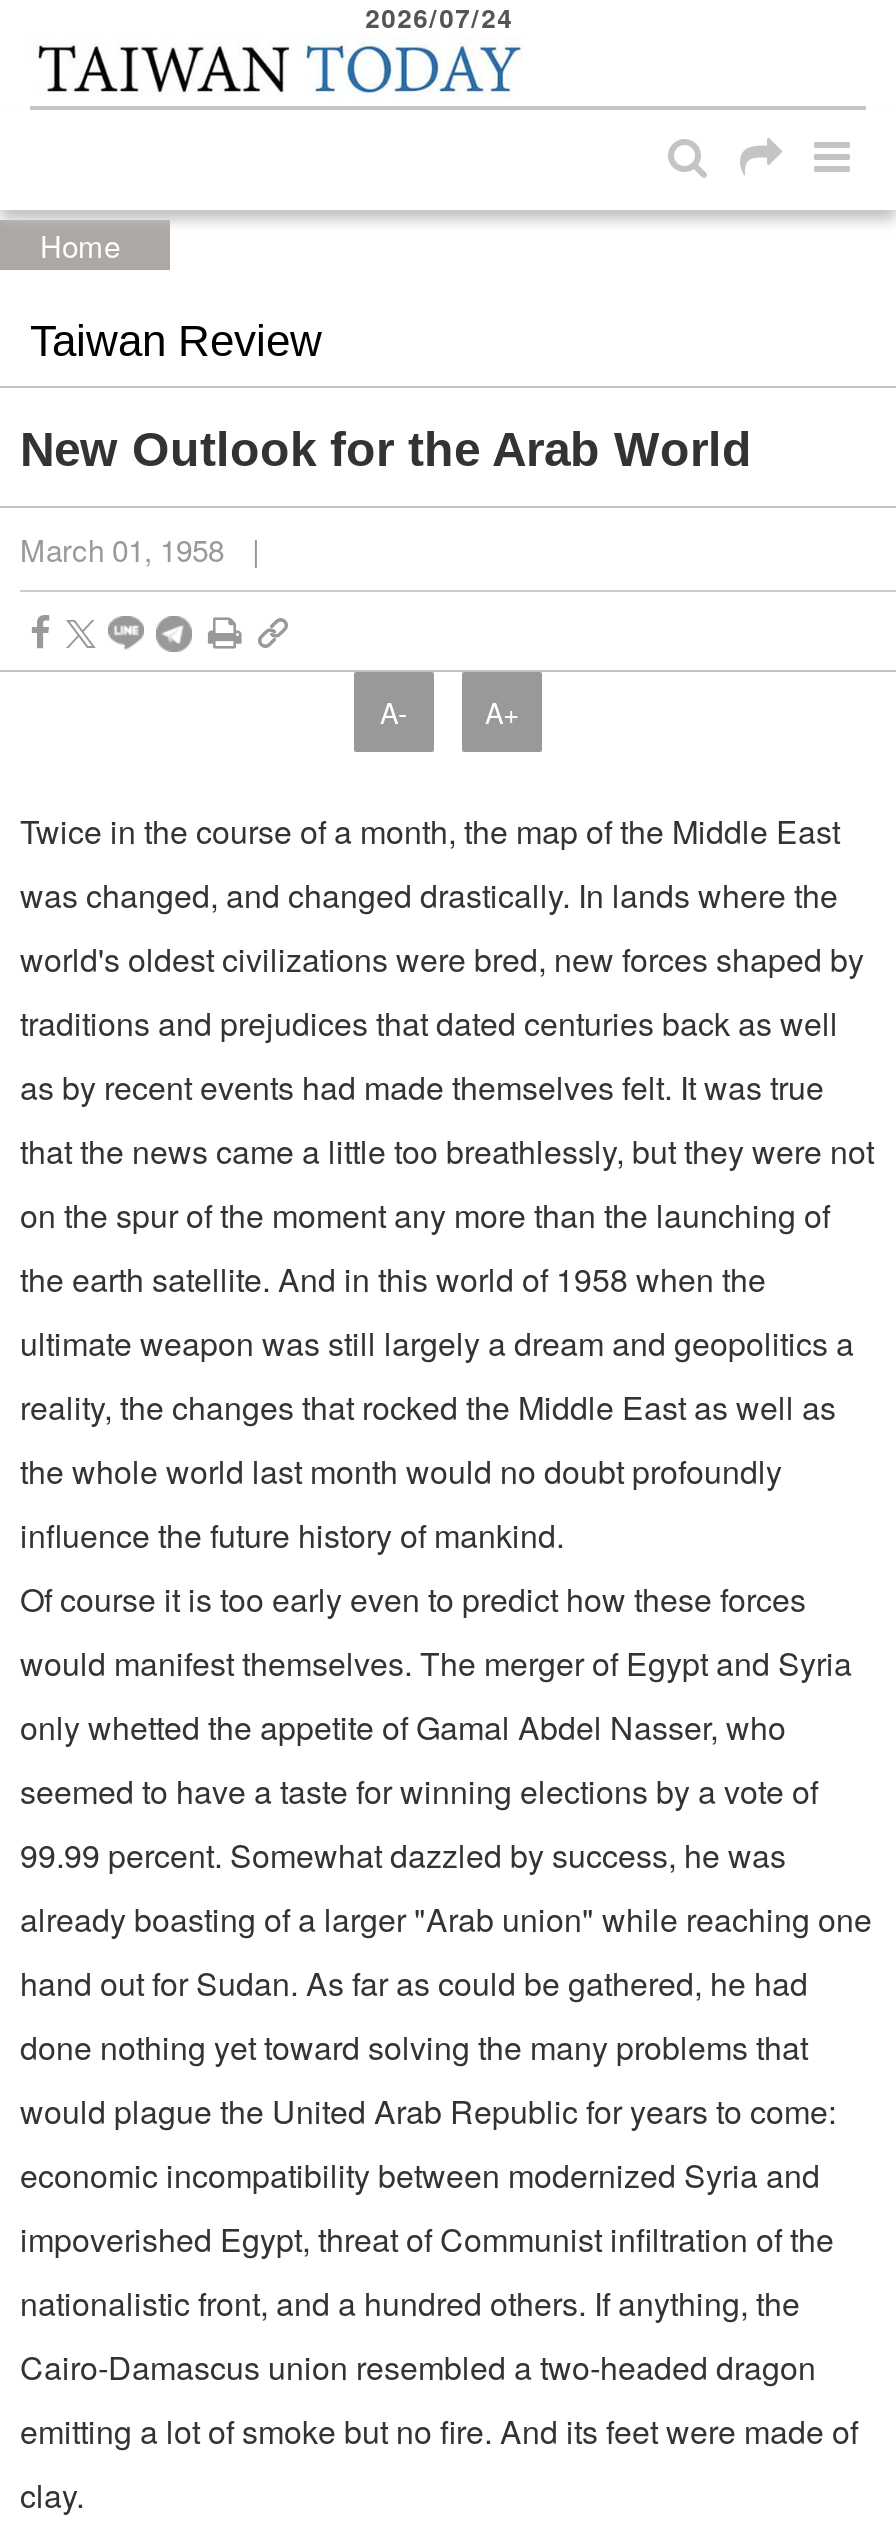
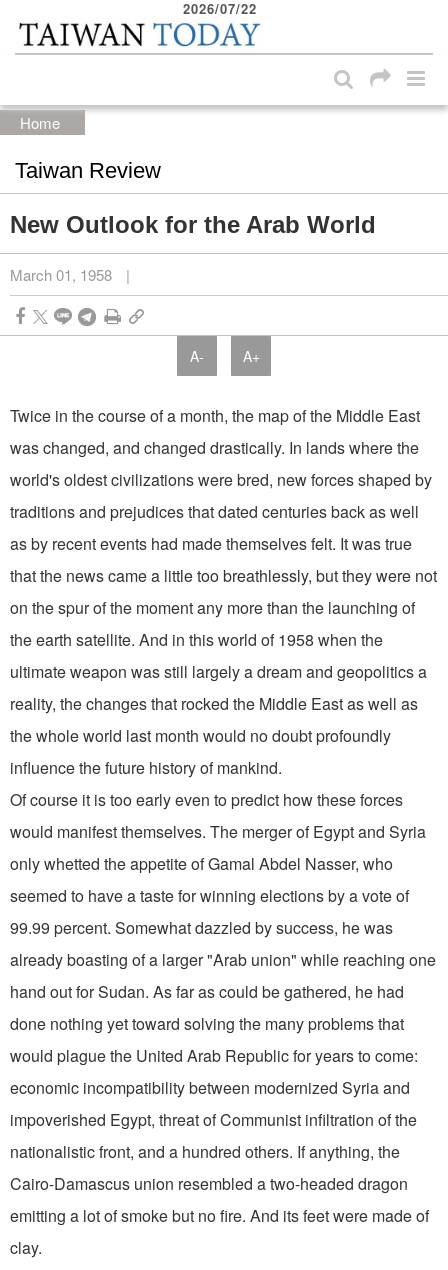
- 2026/07/24
+ 2026/07/22
